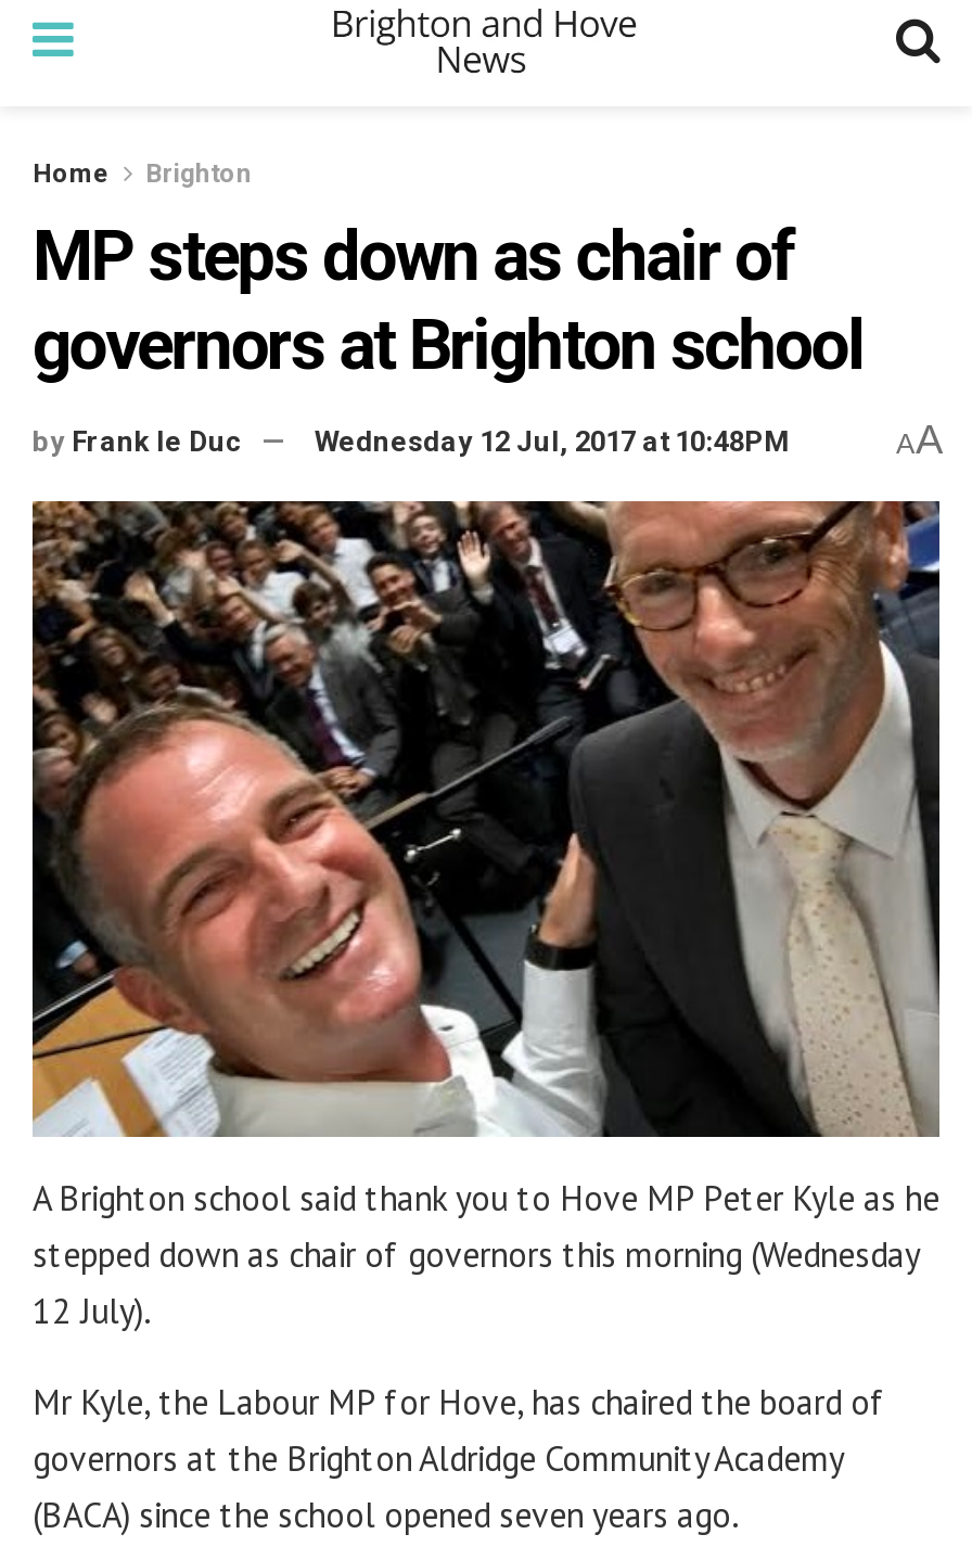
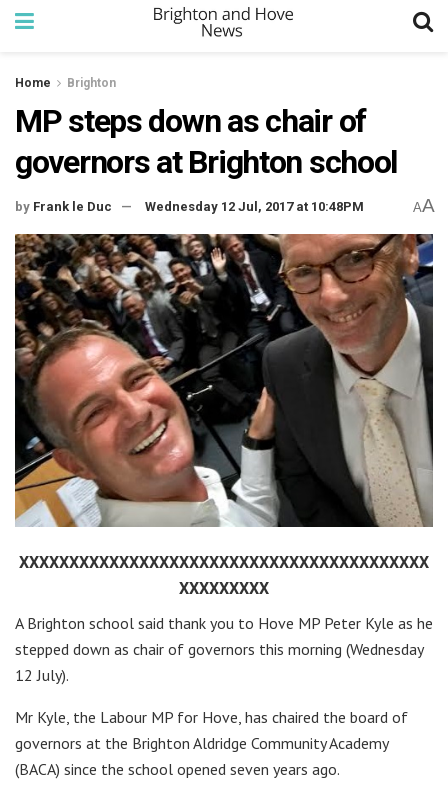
+ XXXXXXXXXXXXXXXXXXXXXXXXXXXXXXXXXXXXXXXXX
+ XXXXXXXXX
